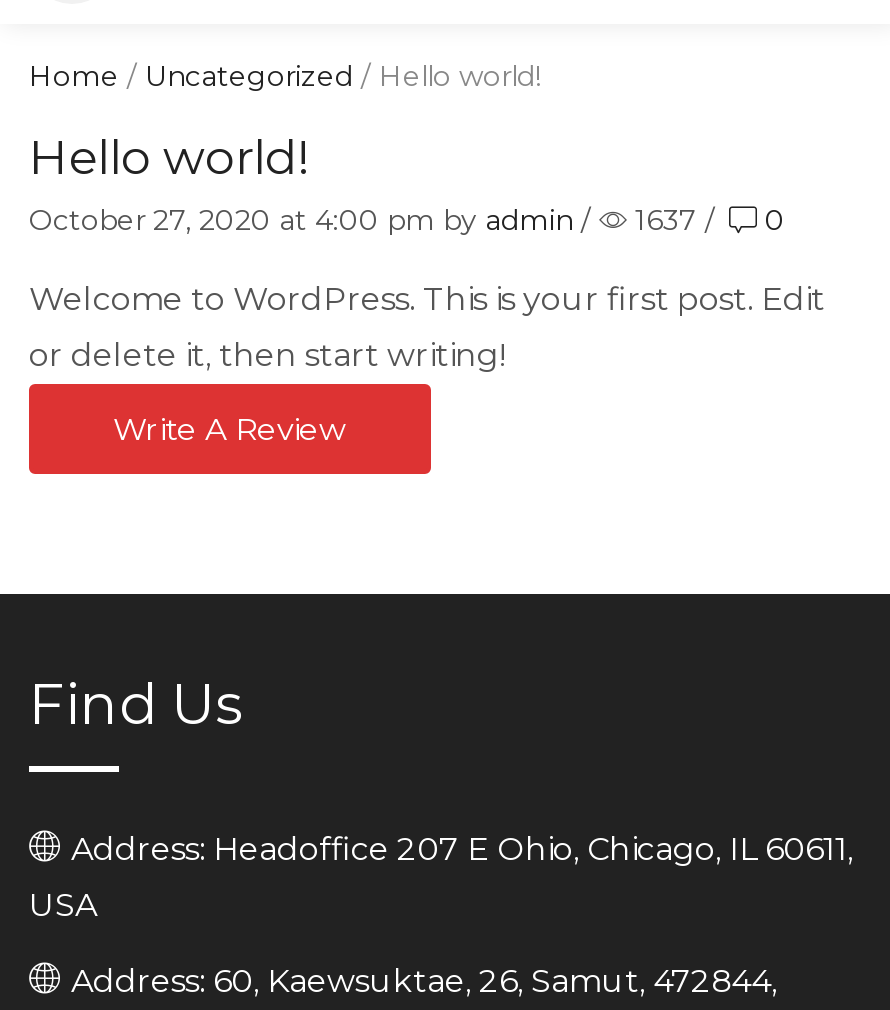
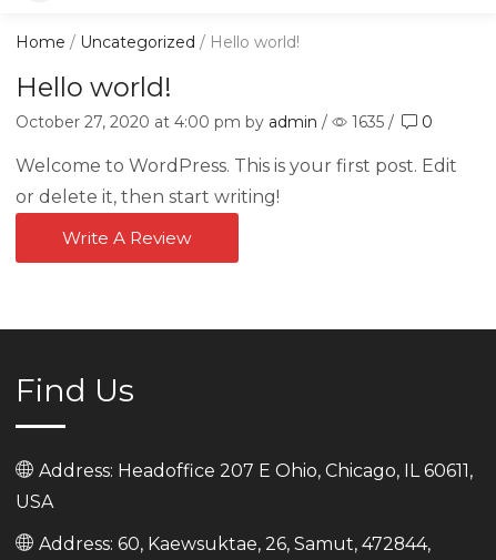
- 1637 /
+ 1635 /
